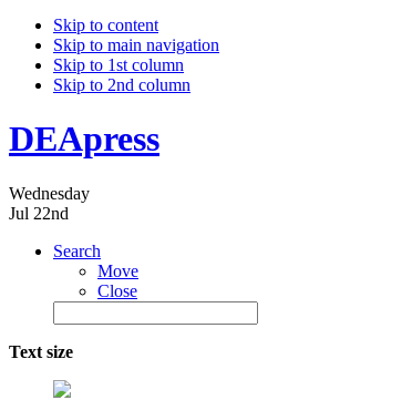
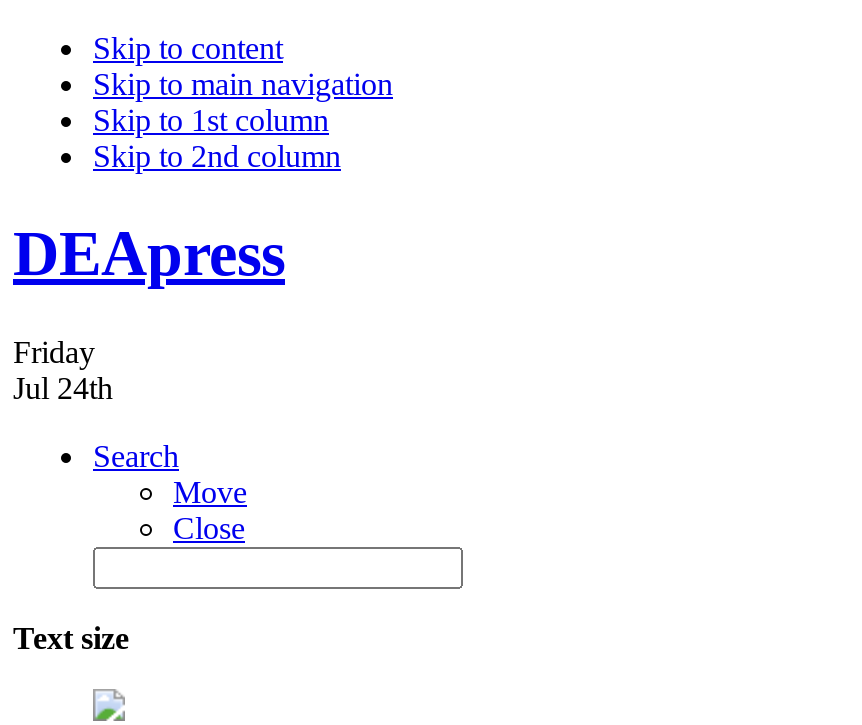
- Wednesday
- Jul 22nd
+ Friday
+ Jul 24th
